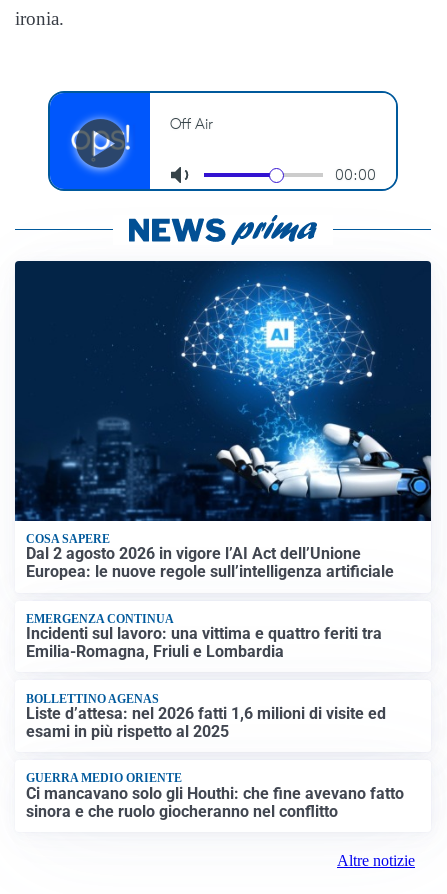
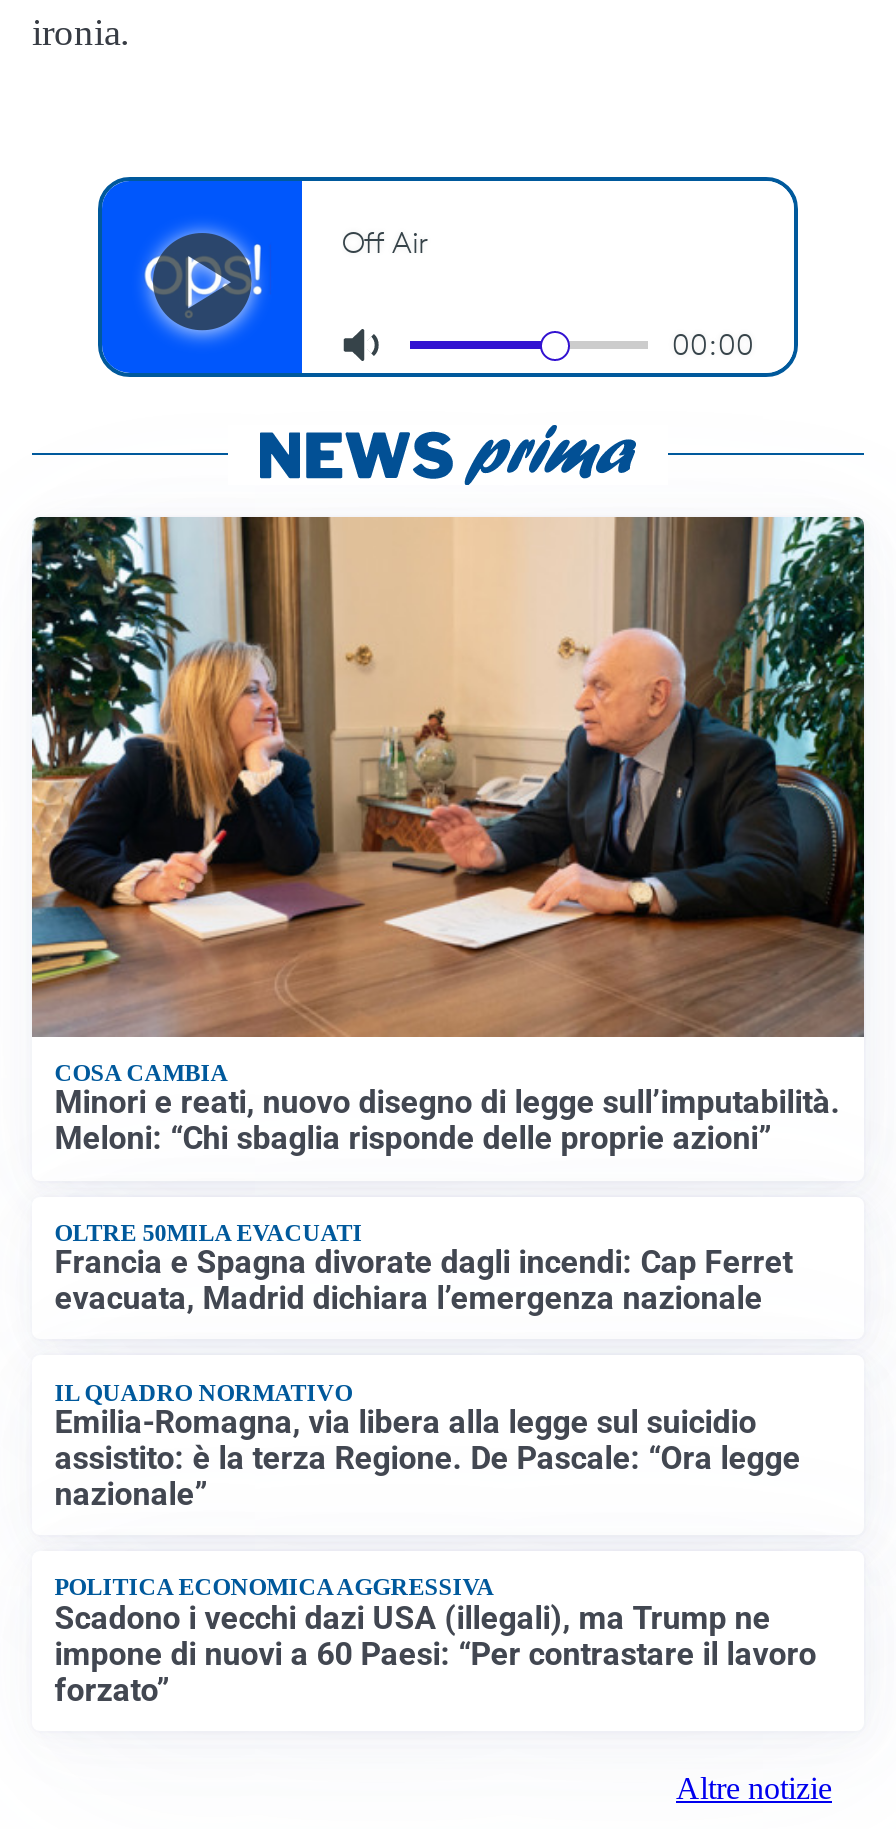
- [image]
- COSA SAPERE
- Dal 2 agosto 2026 in vigore l’AI Act dell’Unione
- Europea: le nuove regole sull’intelligenza artificiale
+ [image]
+ COSA CAMBIA
+ Minori e reati, nuovo disegno di legge sull’imputabilità.
+ Meloni: “Chi sbaglia risponde delle proprie azioni”

- EMERGENZA CONTINUA
- Incidenti sul lavoro: una vittima e quattro feriti tra
- Emilia-Romagna, Friuli e Lombardia
+ OLTRE 50MILA EVACUATI
+ Francia e Spagna divorate dagli incendi: Cap Ferret
+ evacuata, Madrid dichiara l’emergenza nazionale

- BOLLETTINO AGENAS
- Liste d’attesa: nel 2026 fatti 1,6 milioni di visite ed
- esami in più rispetto al 2025
+ IL QUADRO NORMATIVO
+ Emilia-Romagna, via libera alla legge sul suicidio
+ assistito: è la terza Regione. De Pascale: “Ora legge
+ nazionale”

- GUERRA MEDIO ORIENTE
- Ci mancavano solo gli Houthi: che fine avevano fatto
- sinora e che ruolo giocheranno nel conflitto
+ POLITICA ECONOMICA AGGRESSIVA
+ Scadono i vecchi dazi USA (illegali), ma Trump ne
+ impone di nuovi a 60 Paesi: “Per contrastare il lavoro
+ forzato”
